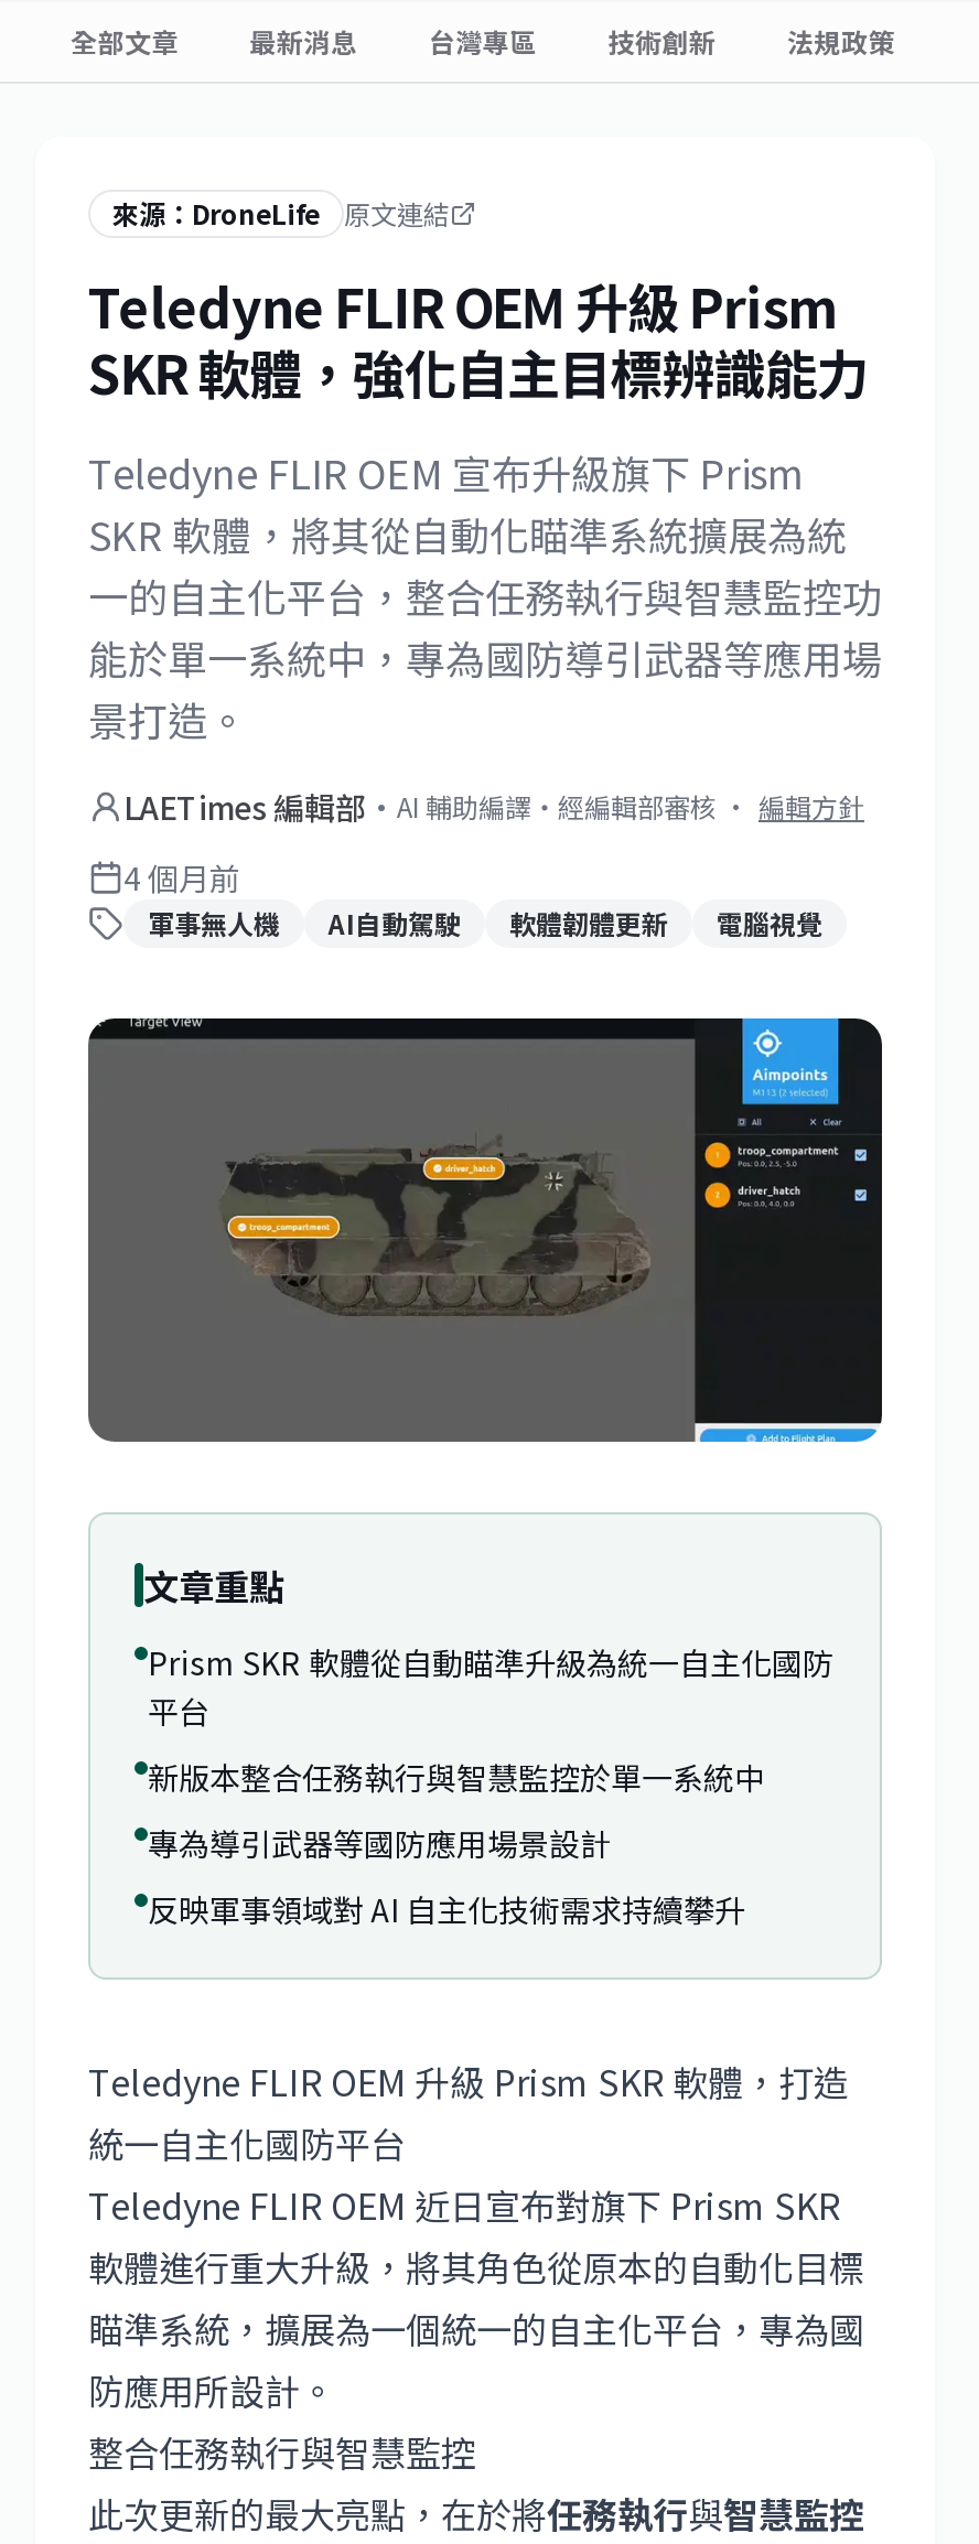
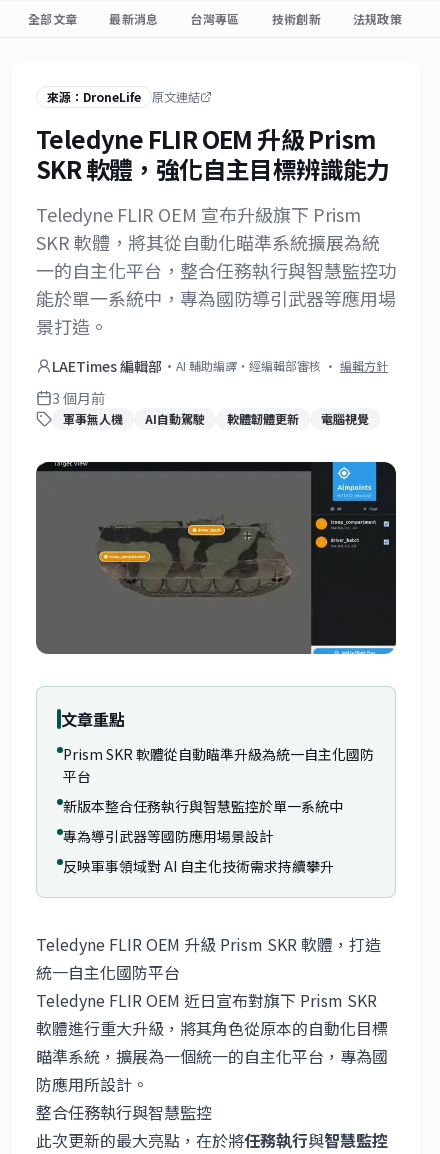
- 4 個月前
+ 3 個月前
